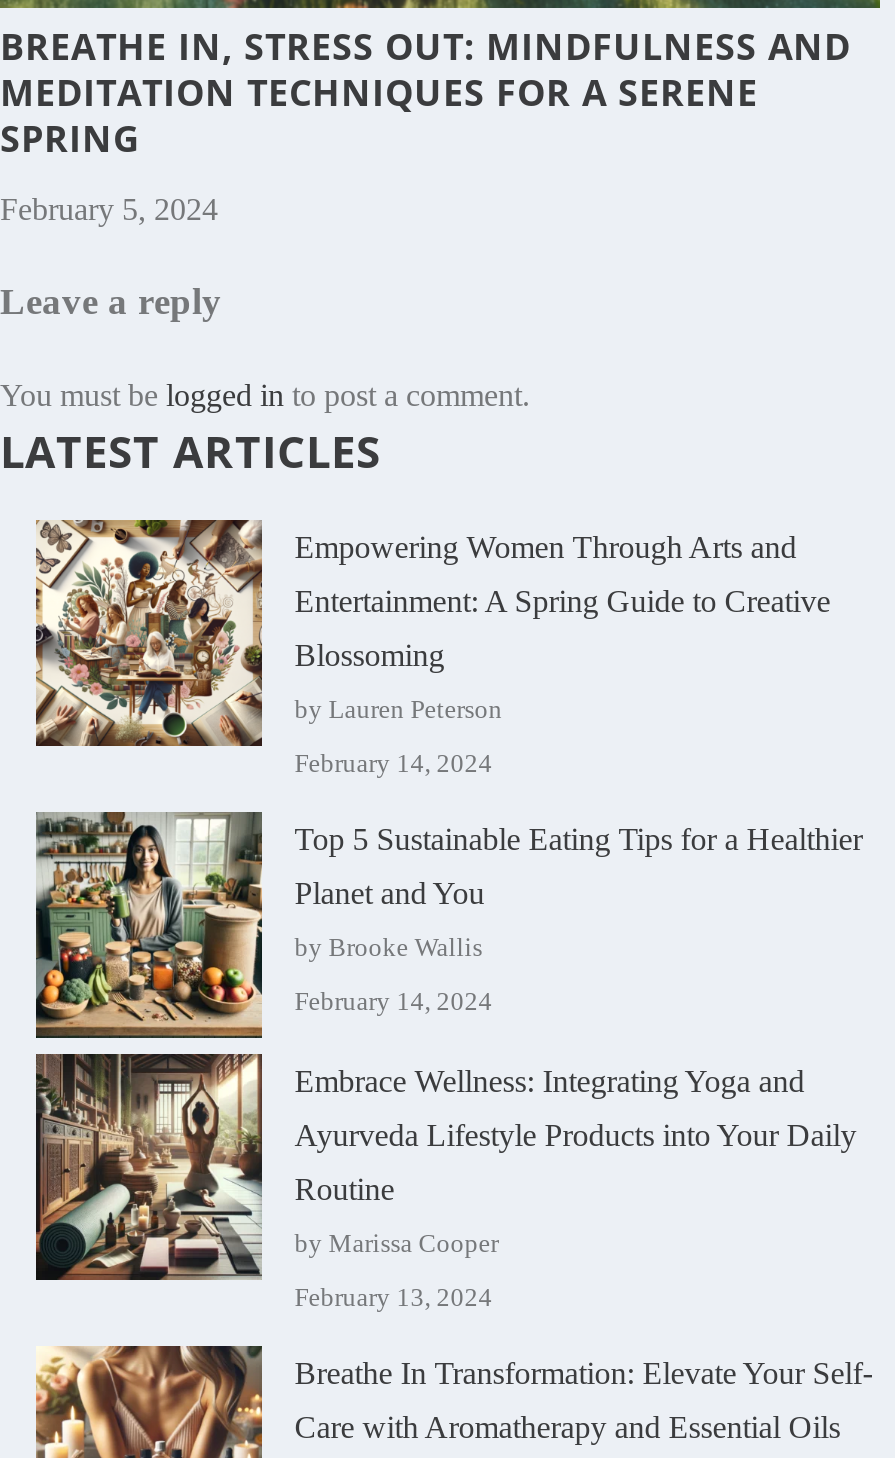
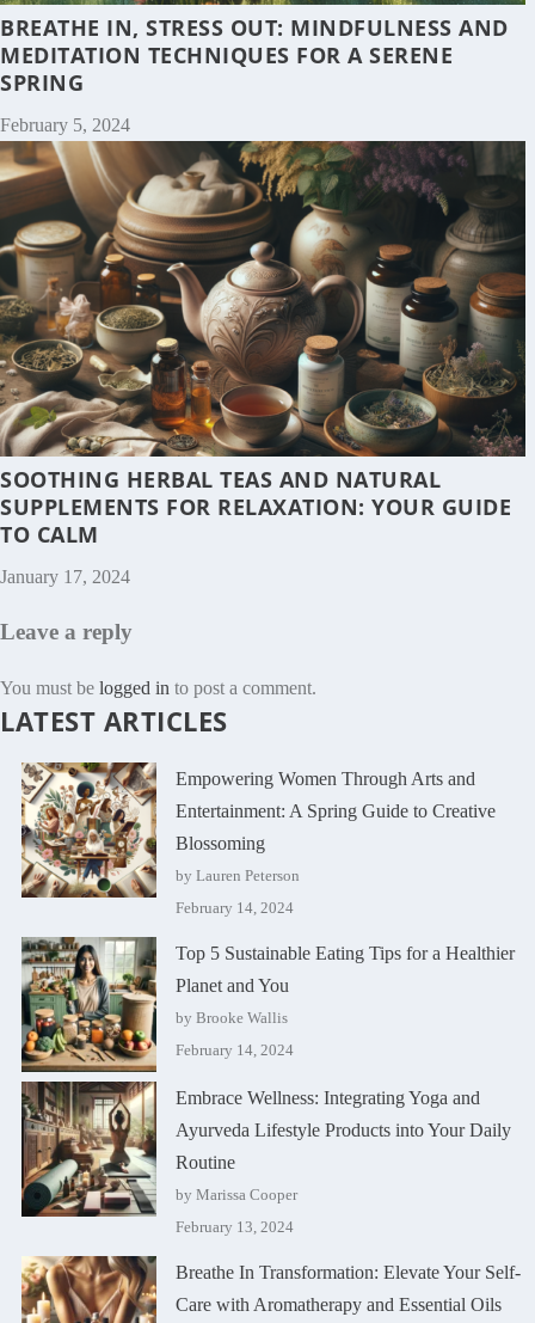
+ [image]
+ SOOTHING HERBAL TEAS AND NATURAL
+ SUPPLEMENTS FOR RELAXATION: YOUR GUIDE
+ TO CALM
+ January 17, 2024
